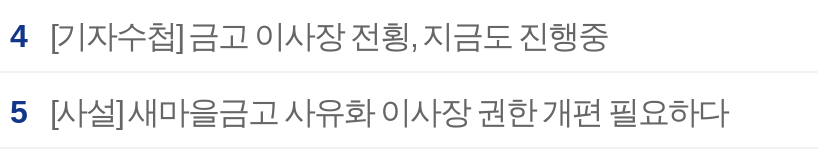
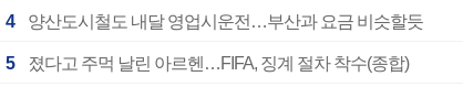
- [기자수첩] 금고 이사장 전횡, 지금도 진행중
+ 양산도시철도 내달 영업시운전…부산과 요금 비슷할듯

- [사설] 새마을금고 사유화 이사장 권한 개편 필요하다
+ 졌다고 주먹 날린 아르헨…FIFA, 징계 절차 착수(종합)
